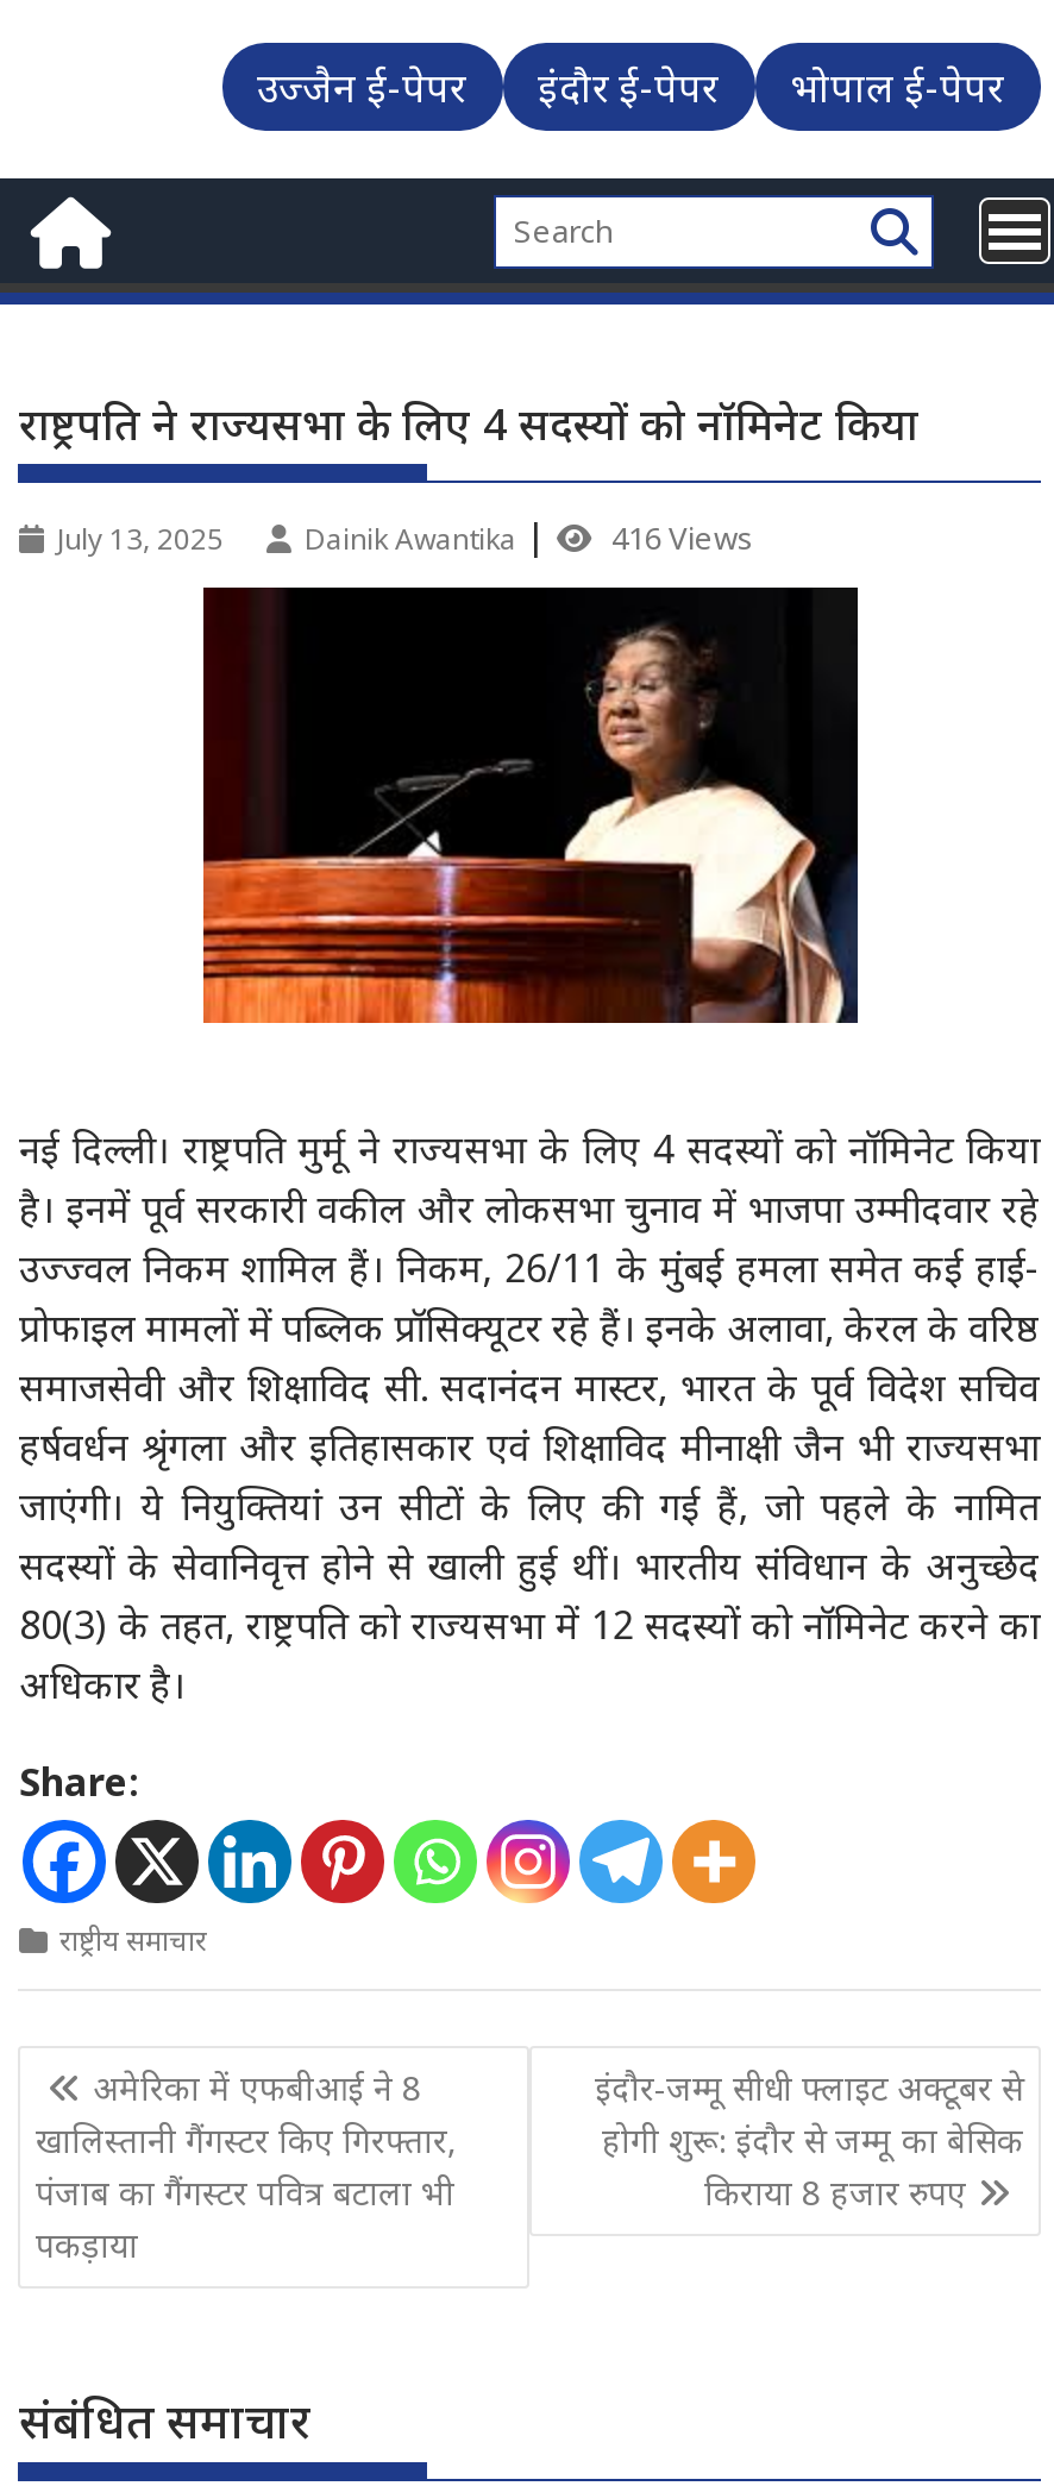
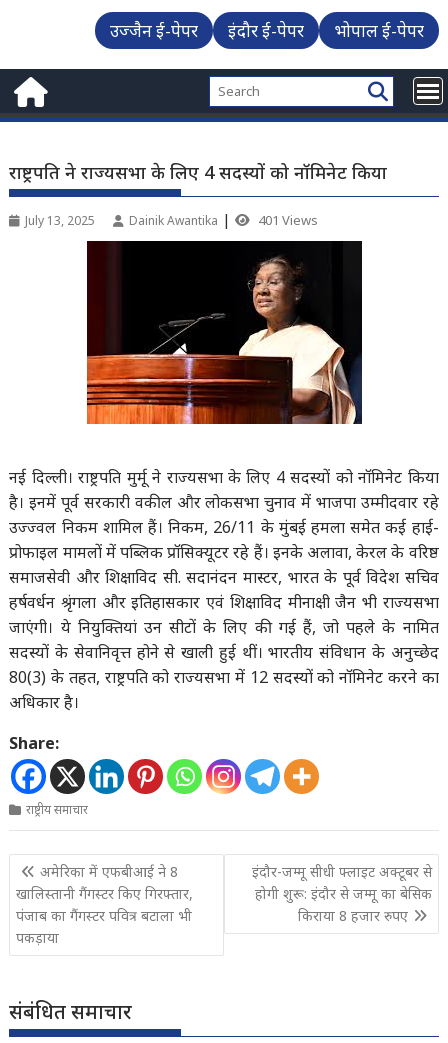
- 416 Views
+ 401 Views
